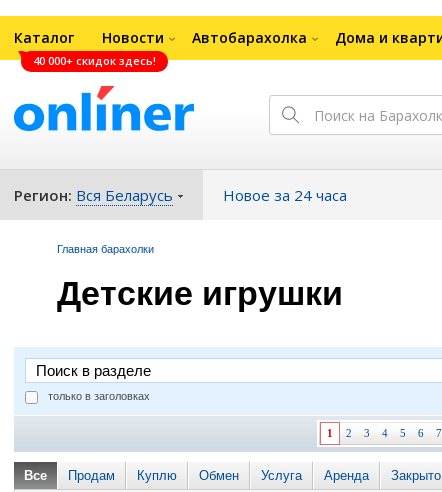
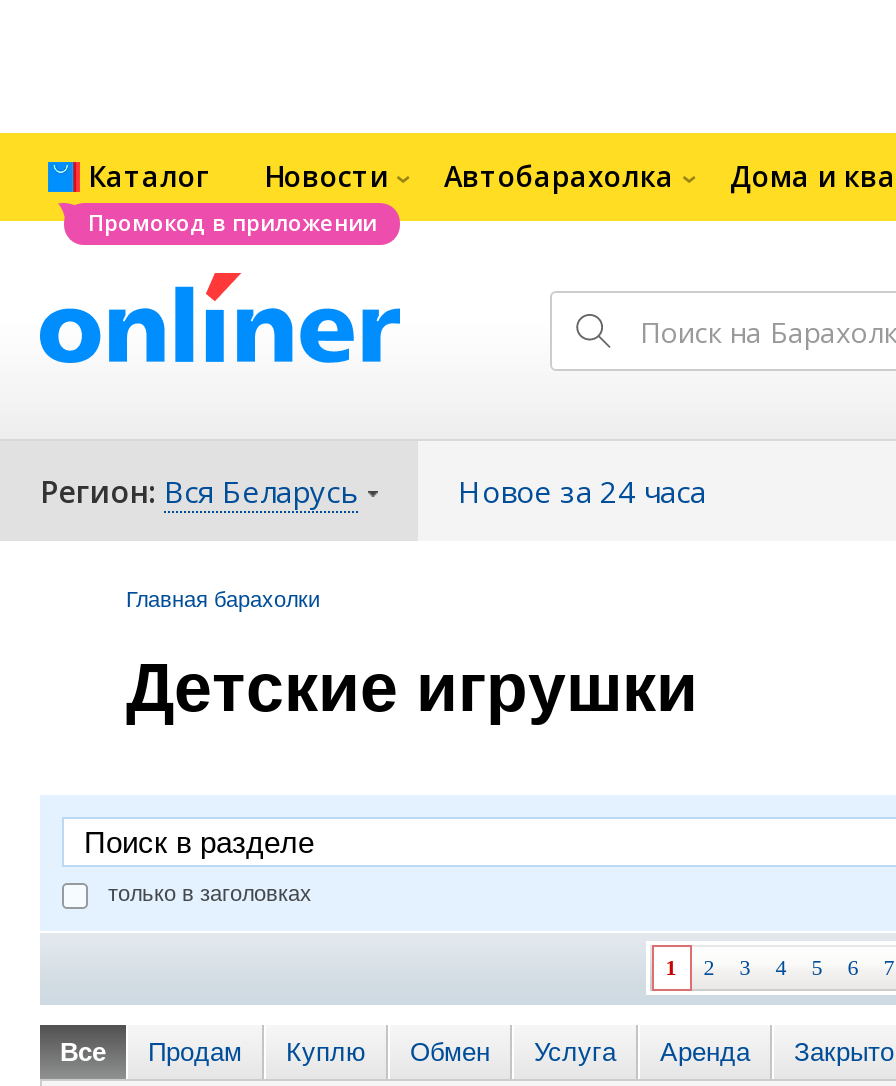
- 40 000+ скидок здесь!
+ Промокод в приложении
